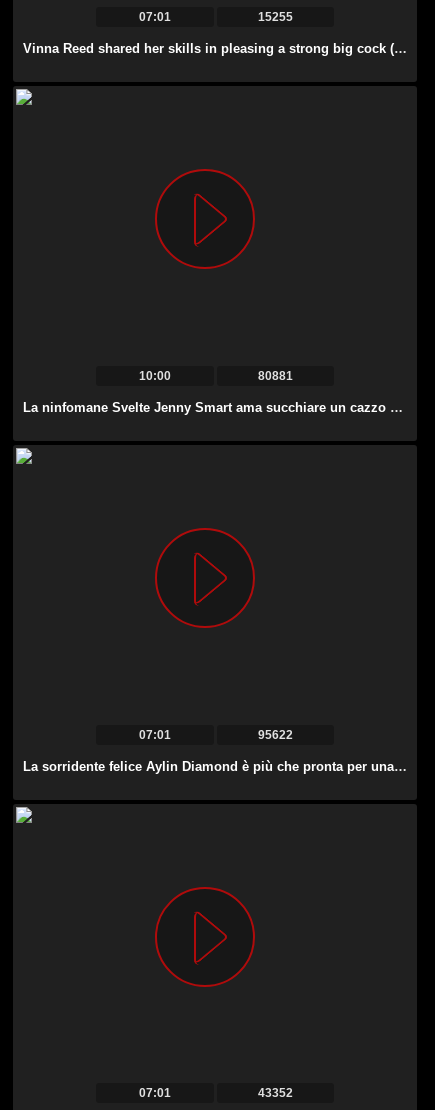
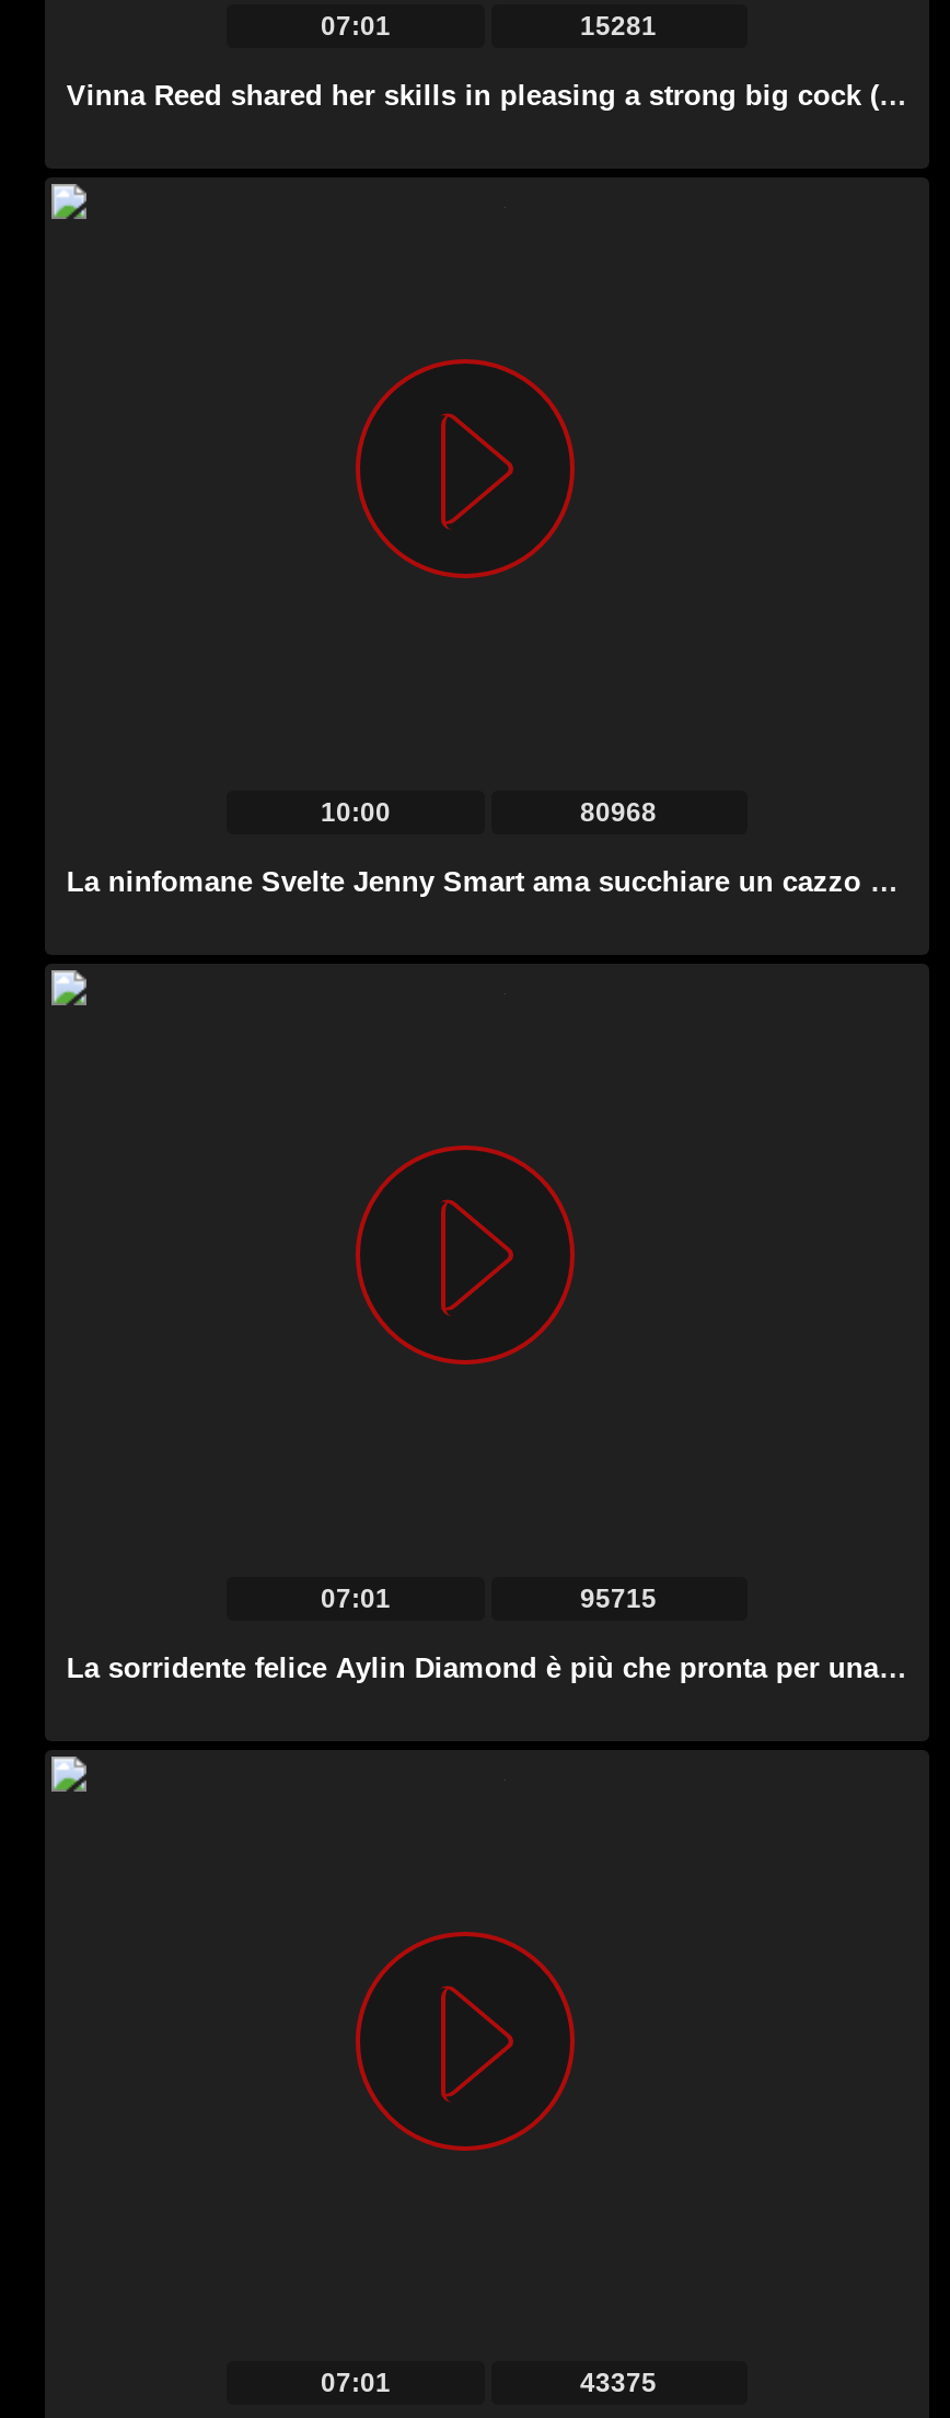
- 15255
+ 15281

- 80881
+ 80968

- 95622
+ 95715

- 43352
+ 43375
